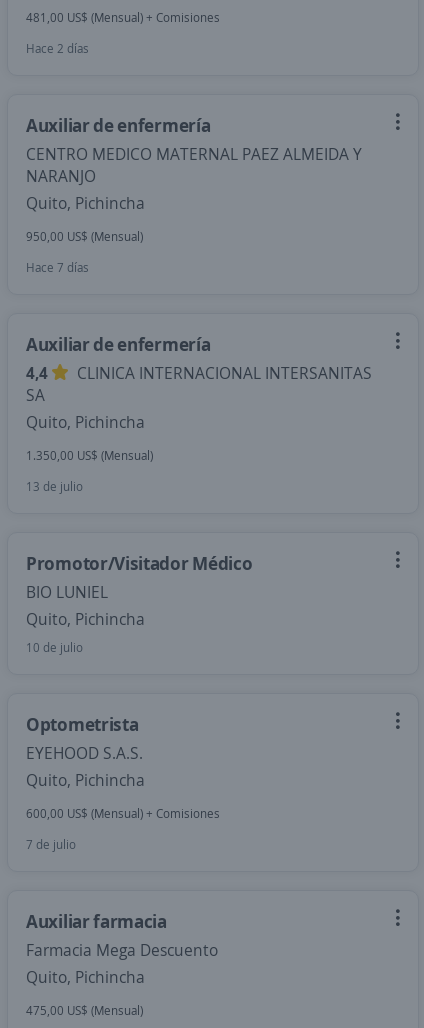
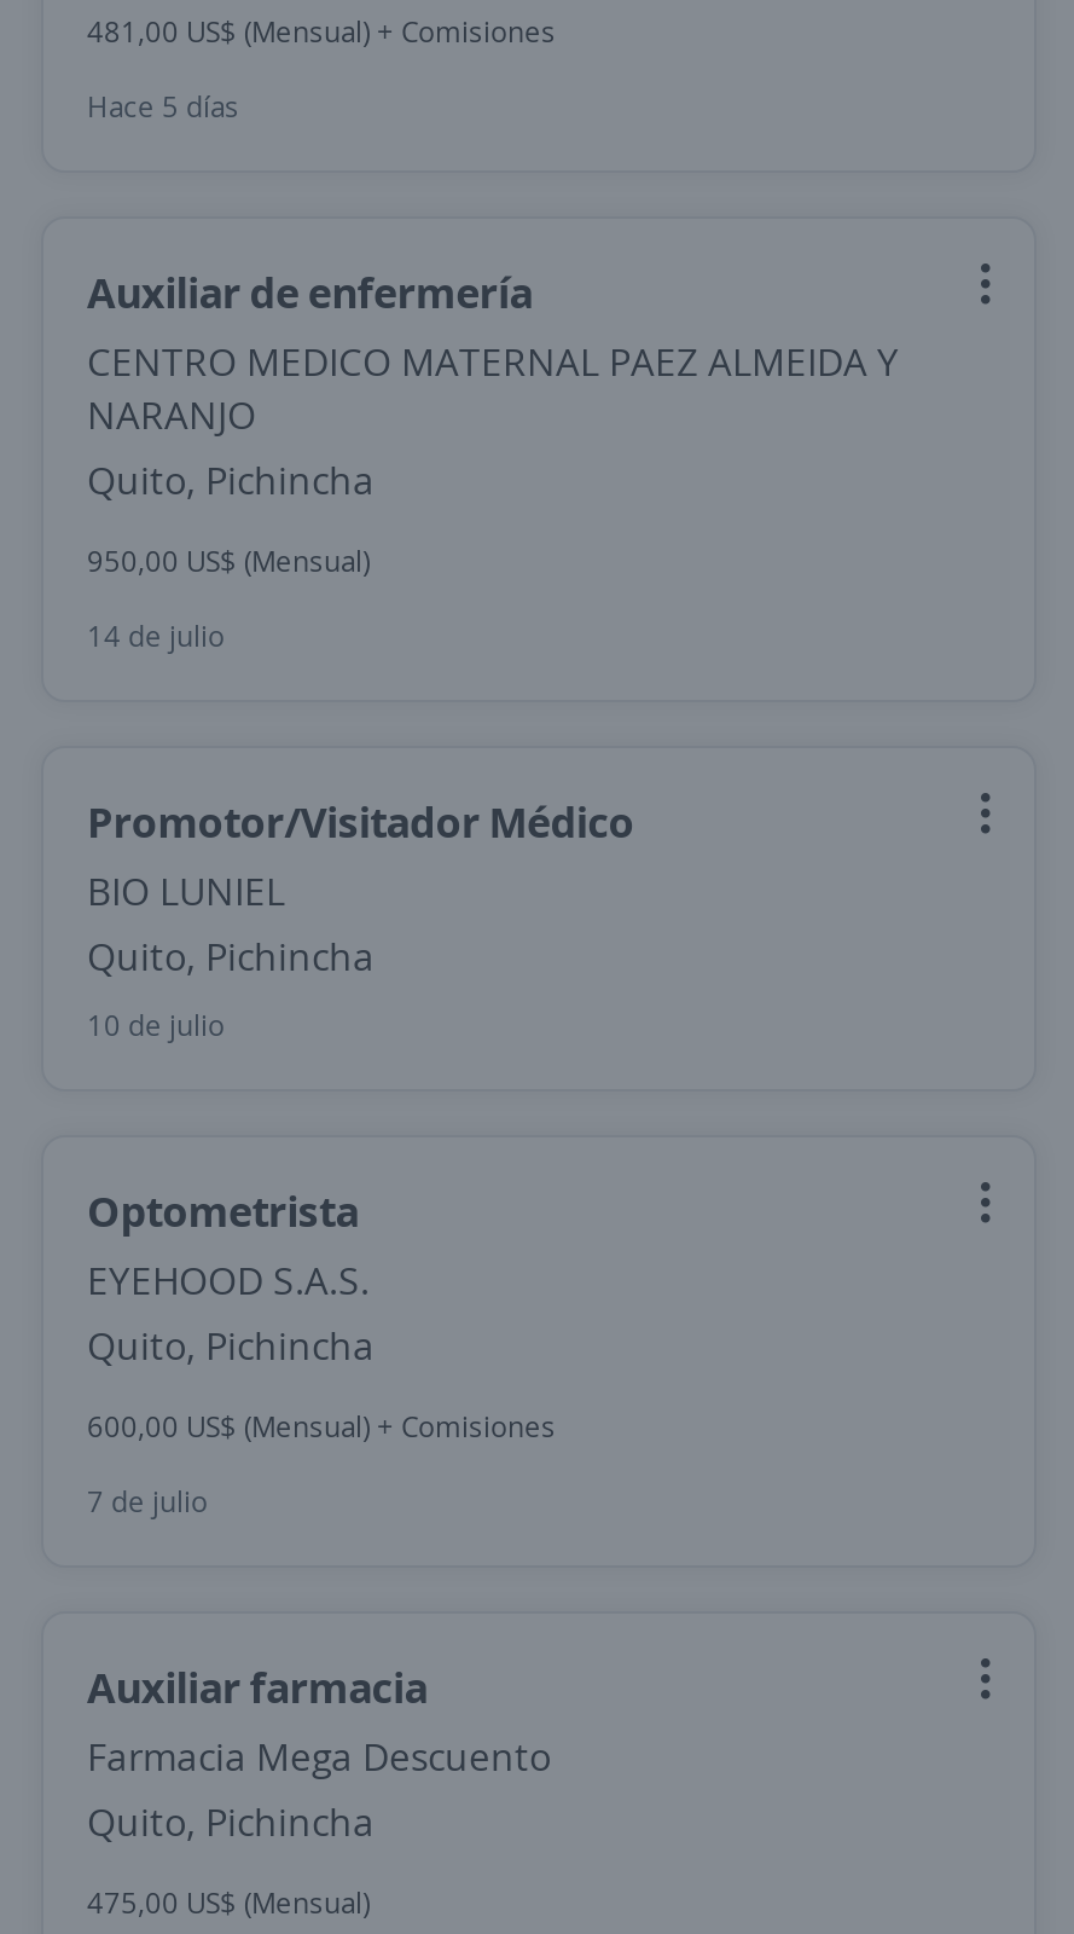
- Hace 2 días
+ Hace 5 días

- Hace 7 días
- Auxiliar de enfermería
- 4,4
- CLINICA INTERNACIONAL INTERSANITAS
- SA
- Quito, Pichincha
- 1.350,00 US$ (Mensual)
- 13 de julio
+ 14 de julio
